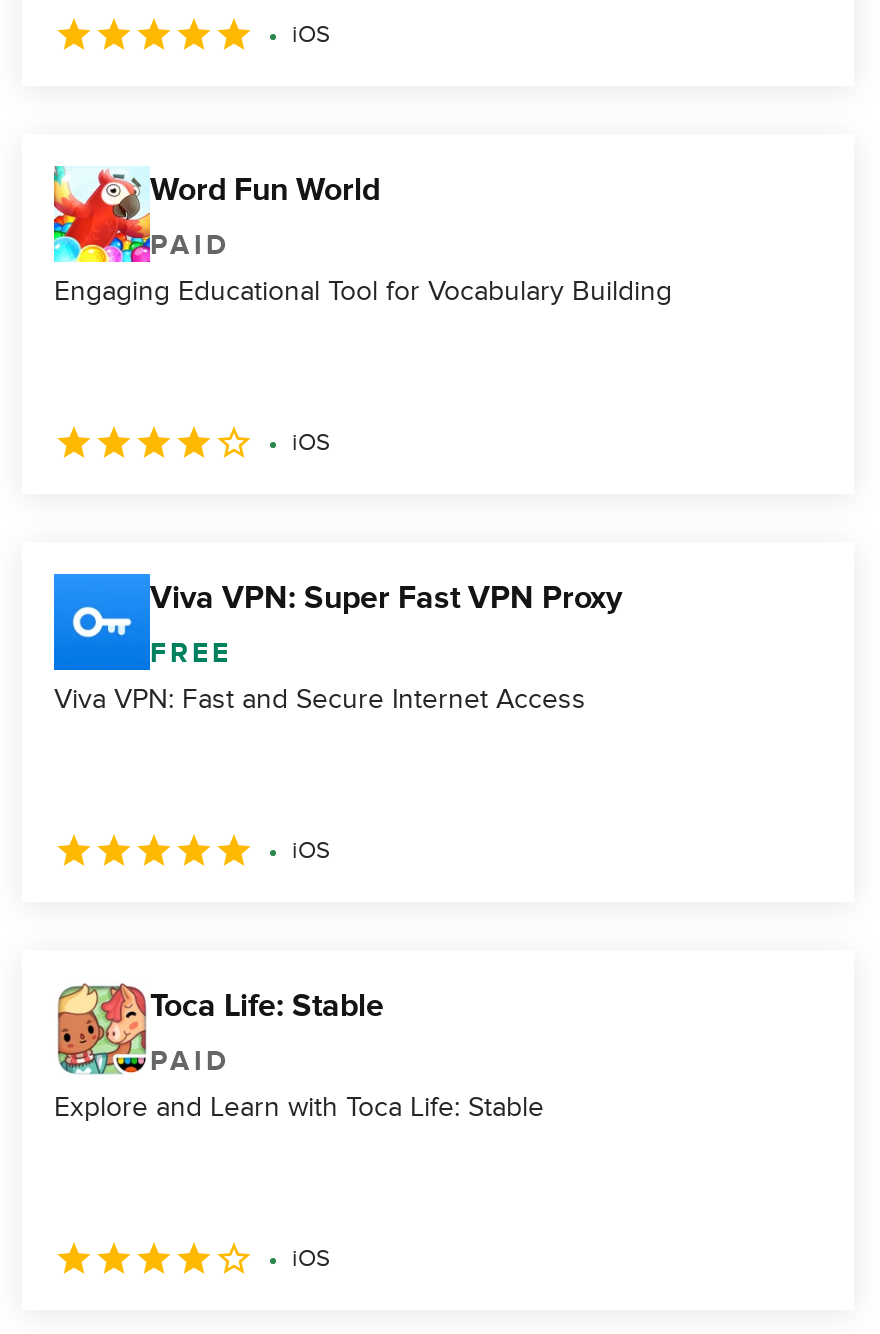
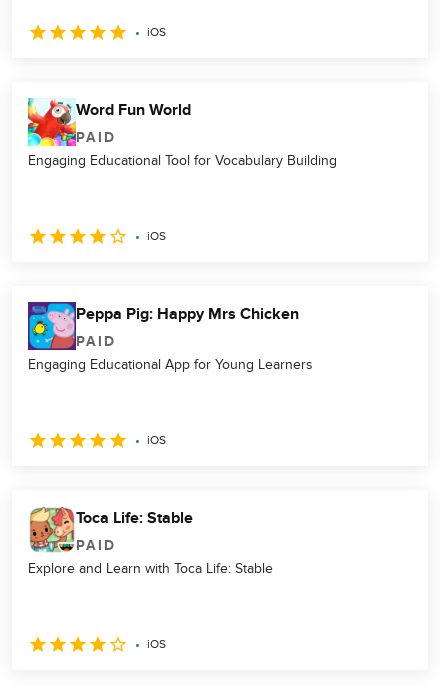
- [image]
- Viva VPN: Super Fast VPN Proxy
- FREE
- Viva VPN: Fast and Secure Internet Access
+ [image]
+ Peppa Pig: Happy Mrs Chicken
+ PAID
+ Engaging Educational App for Young Learners
